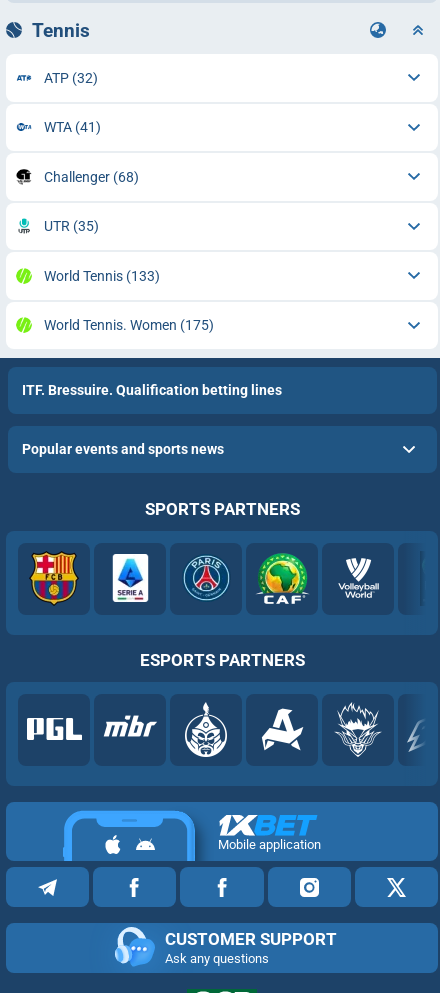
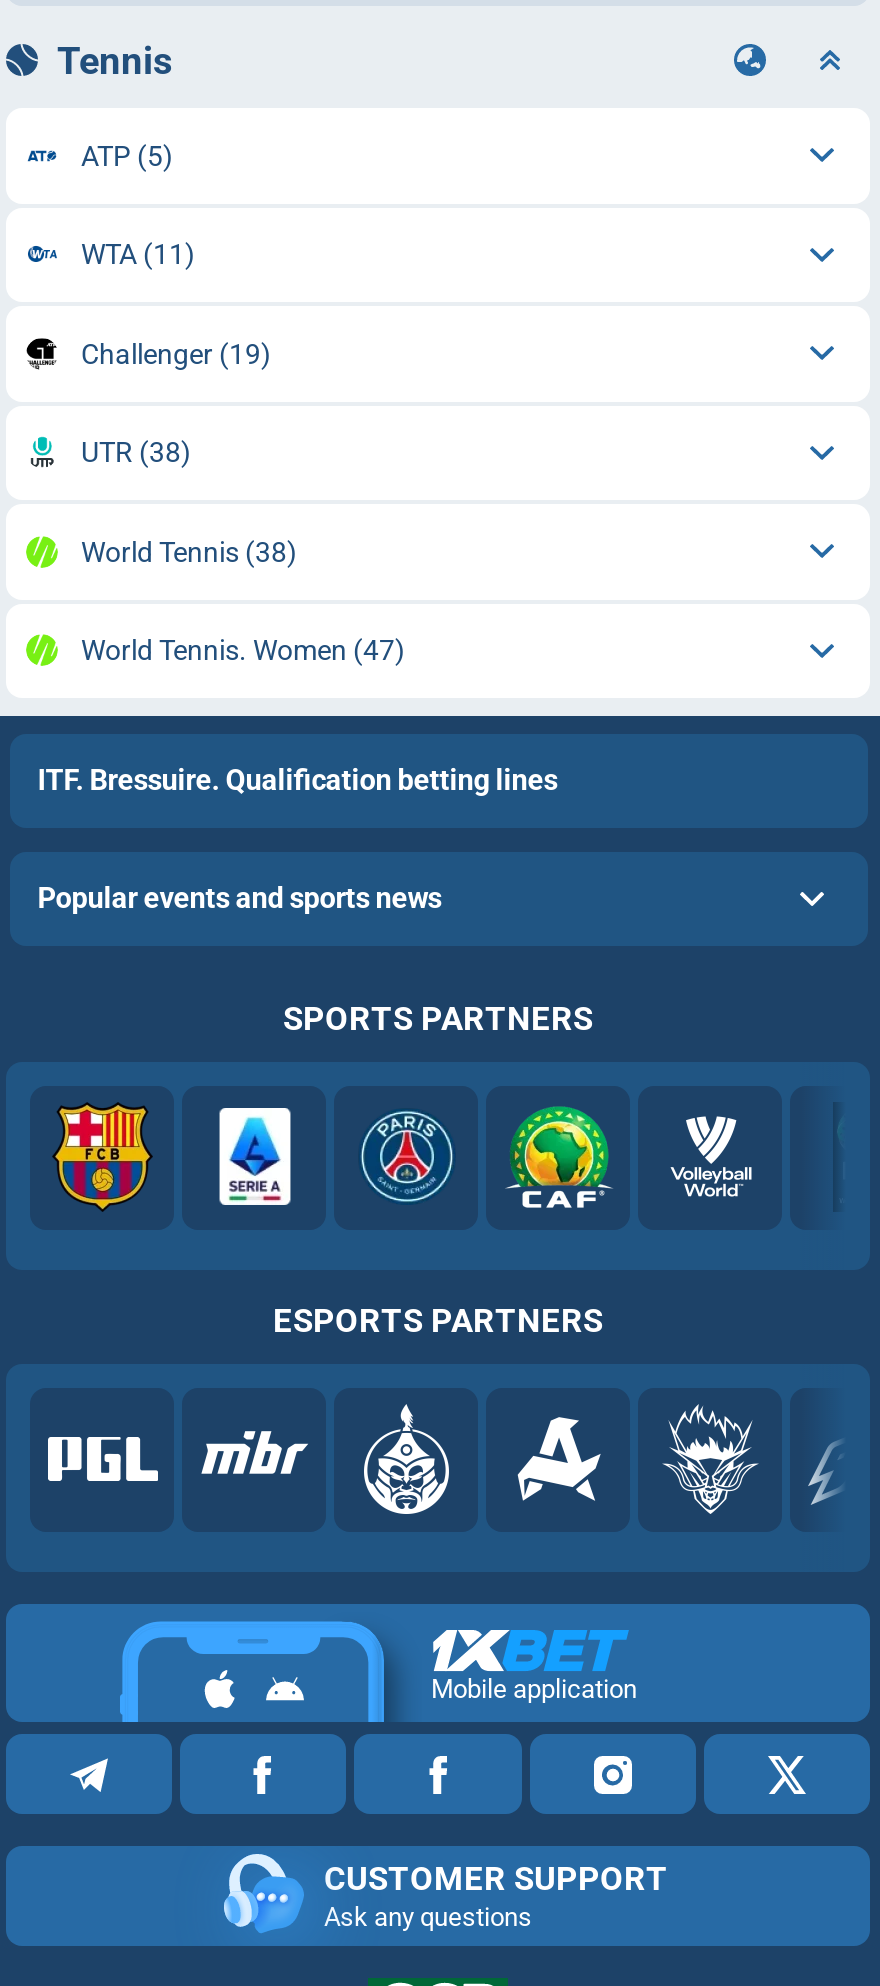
- ATP (32)
+ ATP (5)

- WTA (41)
+ WTA (11)

- Challenger (68)
+ Challenger (19)

- UTR (35)
+ UTR (38)

- World Tennis (133)
+ World Tennis (38)

- World Tennis. Women (175)
+ World Tennis. Women (47)
